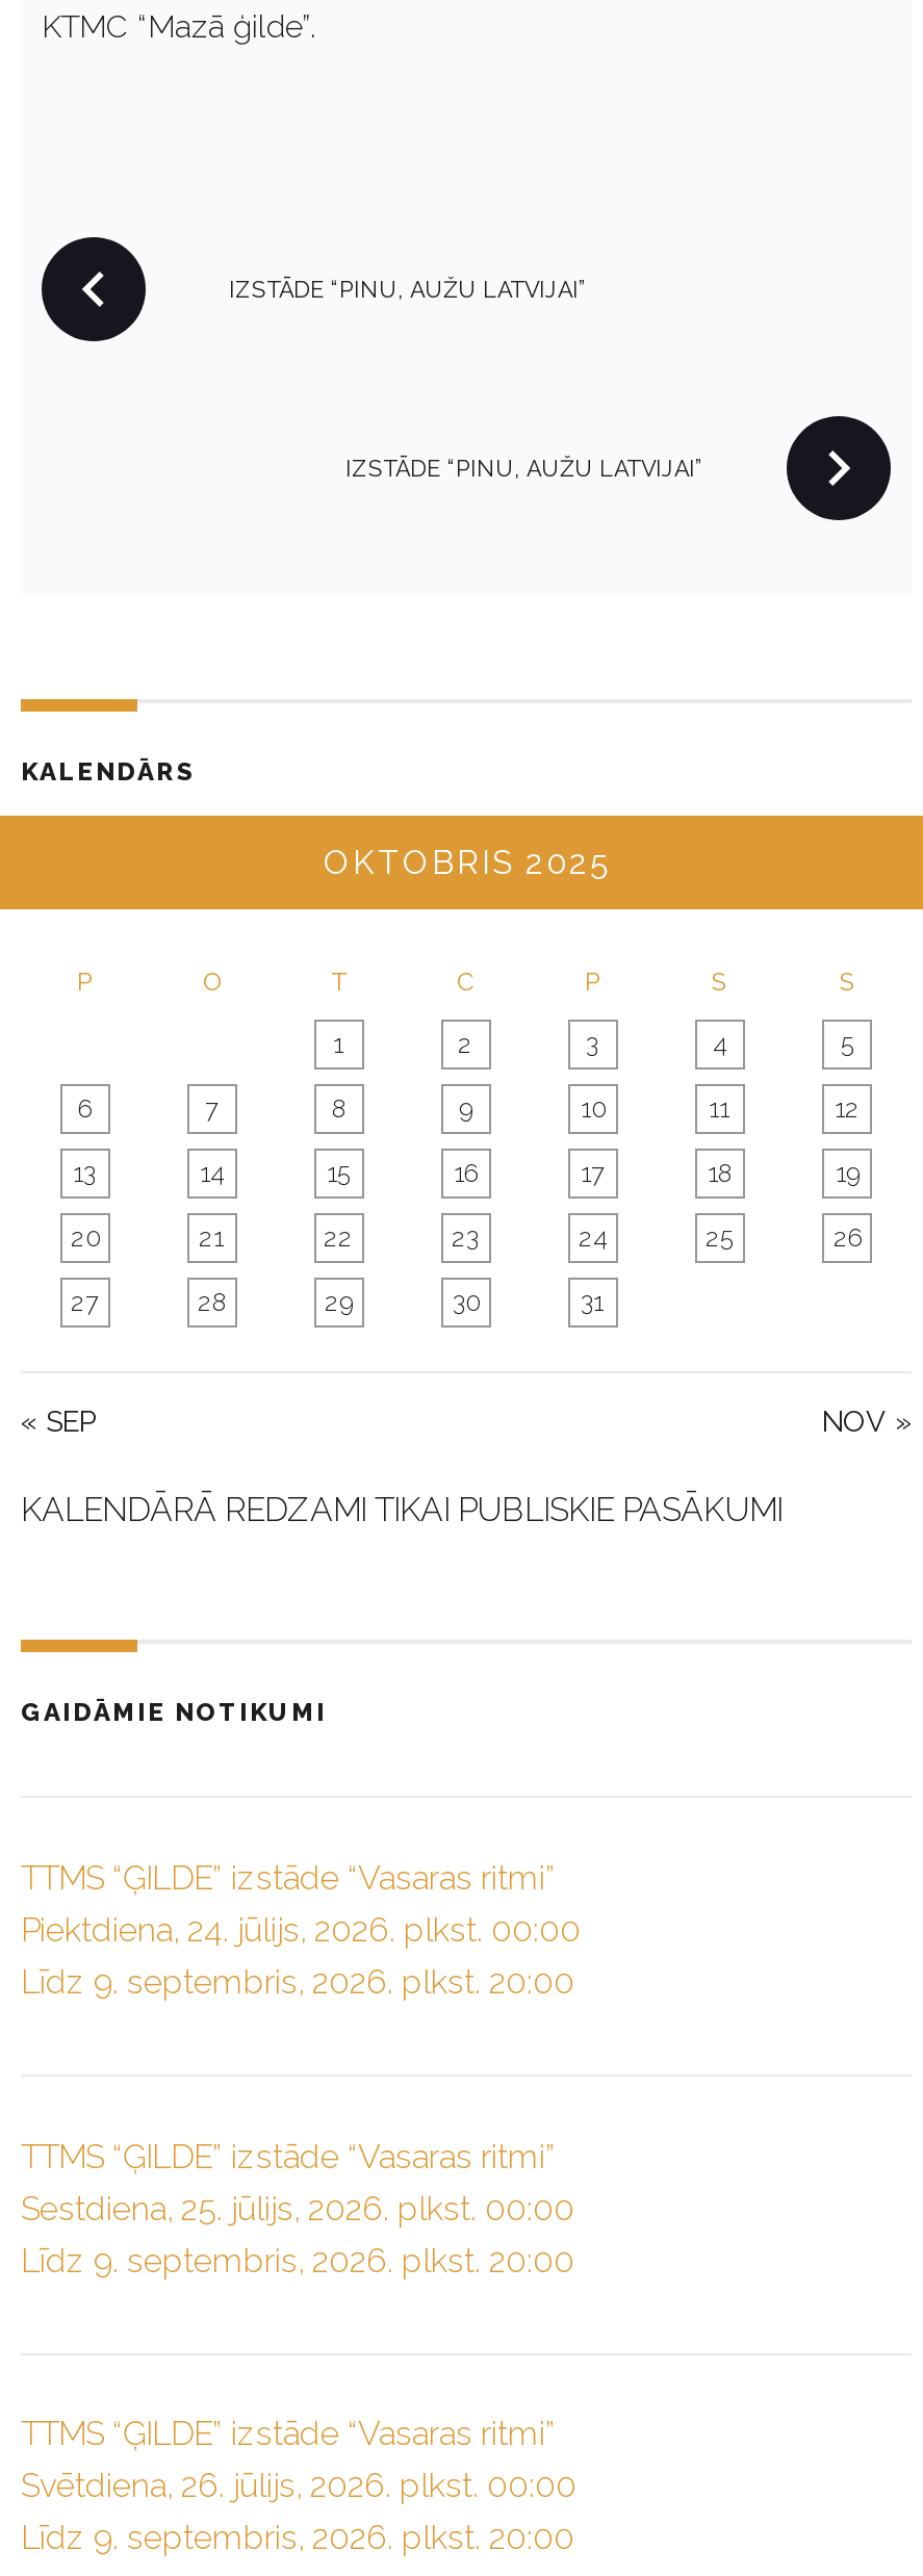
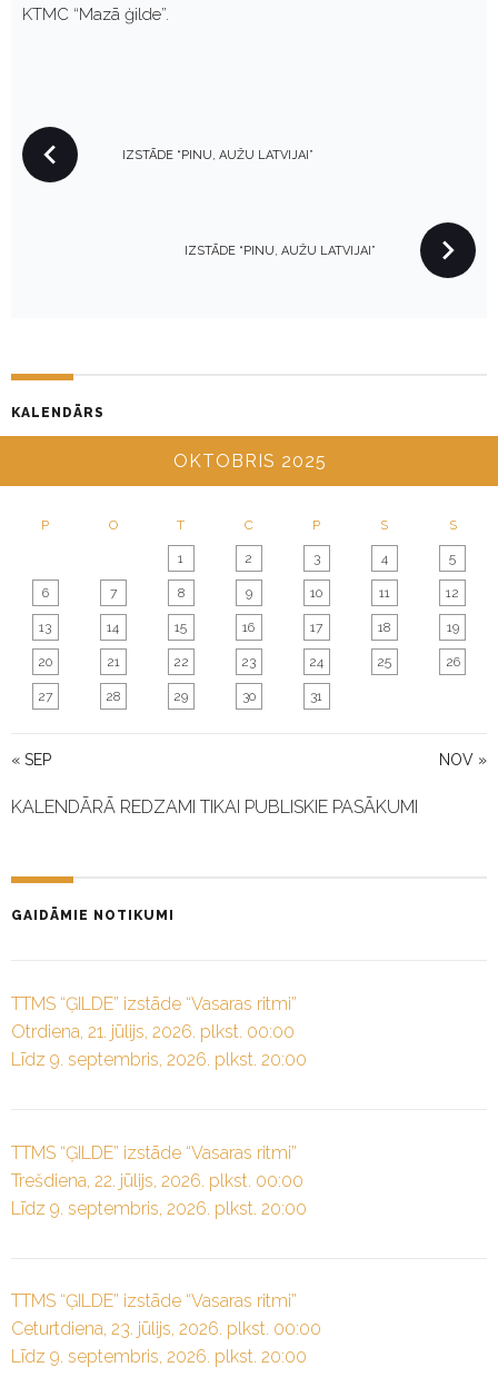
- Piektdiena, 24. jūlijs, 2026. plkst. 00:00
+ Otrdiena, 21. jūlijs, 2026. plkst. 00:00

- Sestdiena, 25. jūlijs, 2026. plkst. 00:00
+ Trešdiena, 22. jūlijs, 2026. plkst. 00:00

- Svētdiena, 26. jūlijs, 2026. plkst. 00:00
+ Ceturtdiena, 23. jūlijs, 2026. plkst. 00:00
